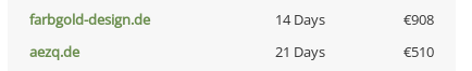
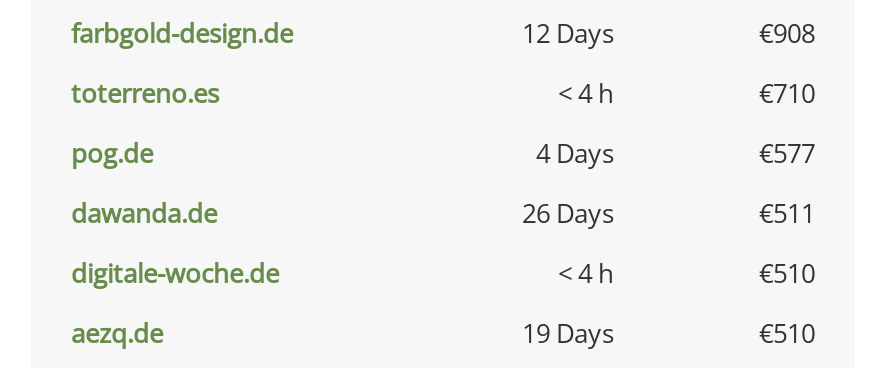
- 14 Days
+ 12 Days

+ toterreno.es
+ < 4 h
+ €710
+ pog.de
+ 4 Days
+ €577
+ dawanda.de
+ 26 Days
+ €511
+ digitale-woche.de
+ < 4 h
+ €510

- 21 Days
+ 19 Days
